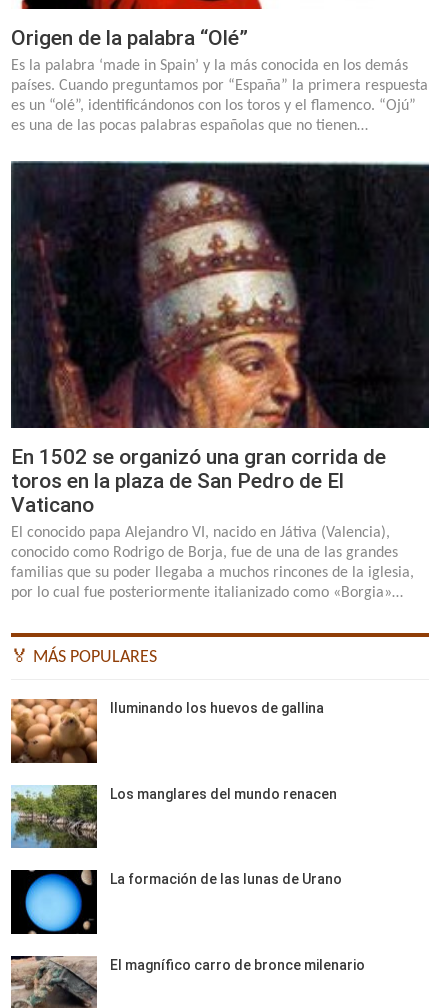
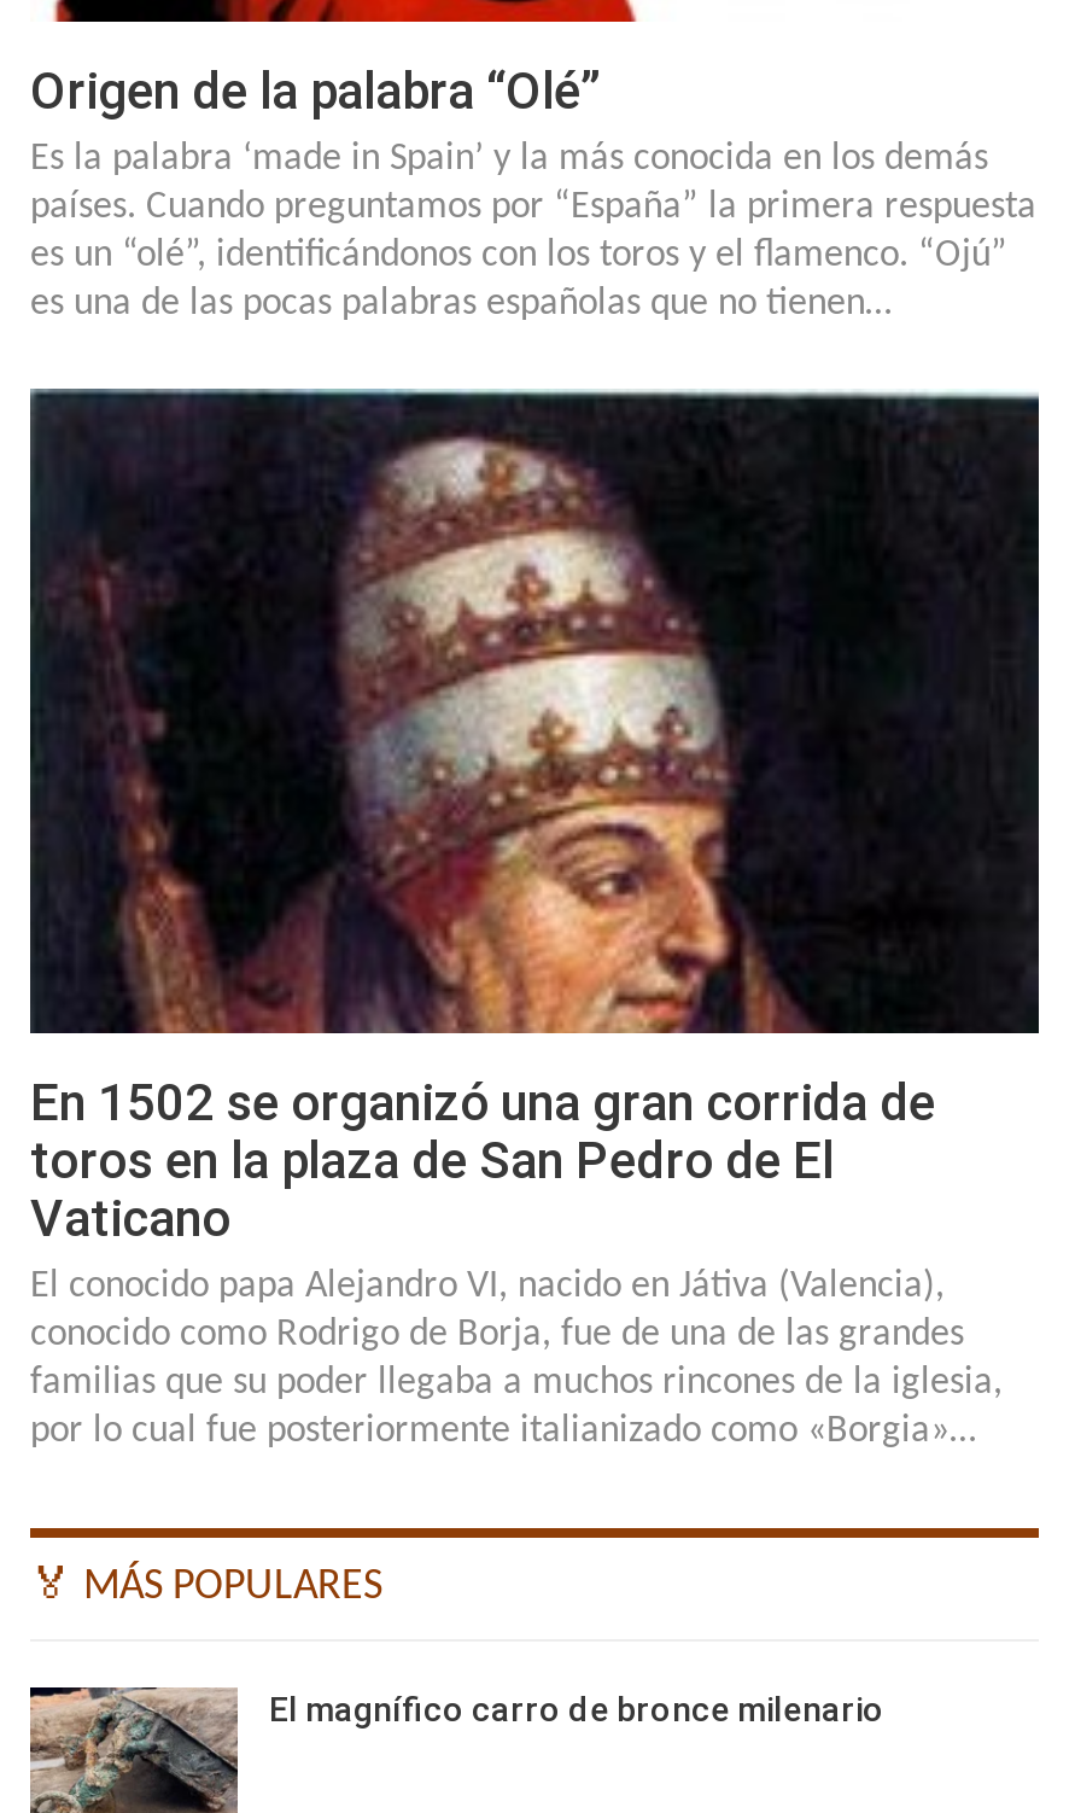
- [image]
- Iluminando los huevos de gallina

- [image]
- Los manglares del mundo renacen

- [image]
- La formación de las lunas de Urano
